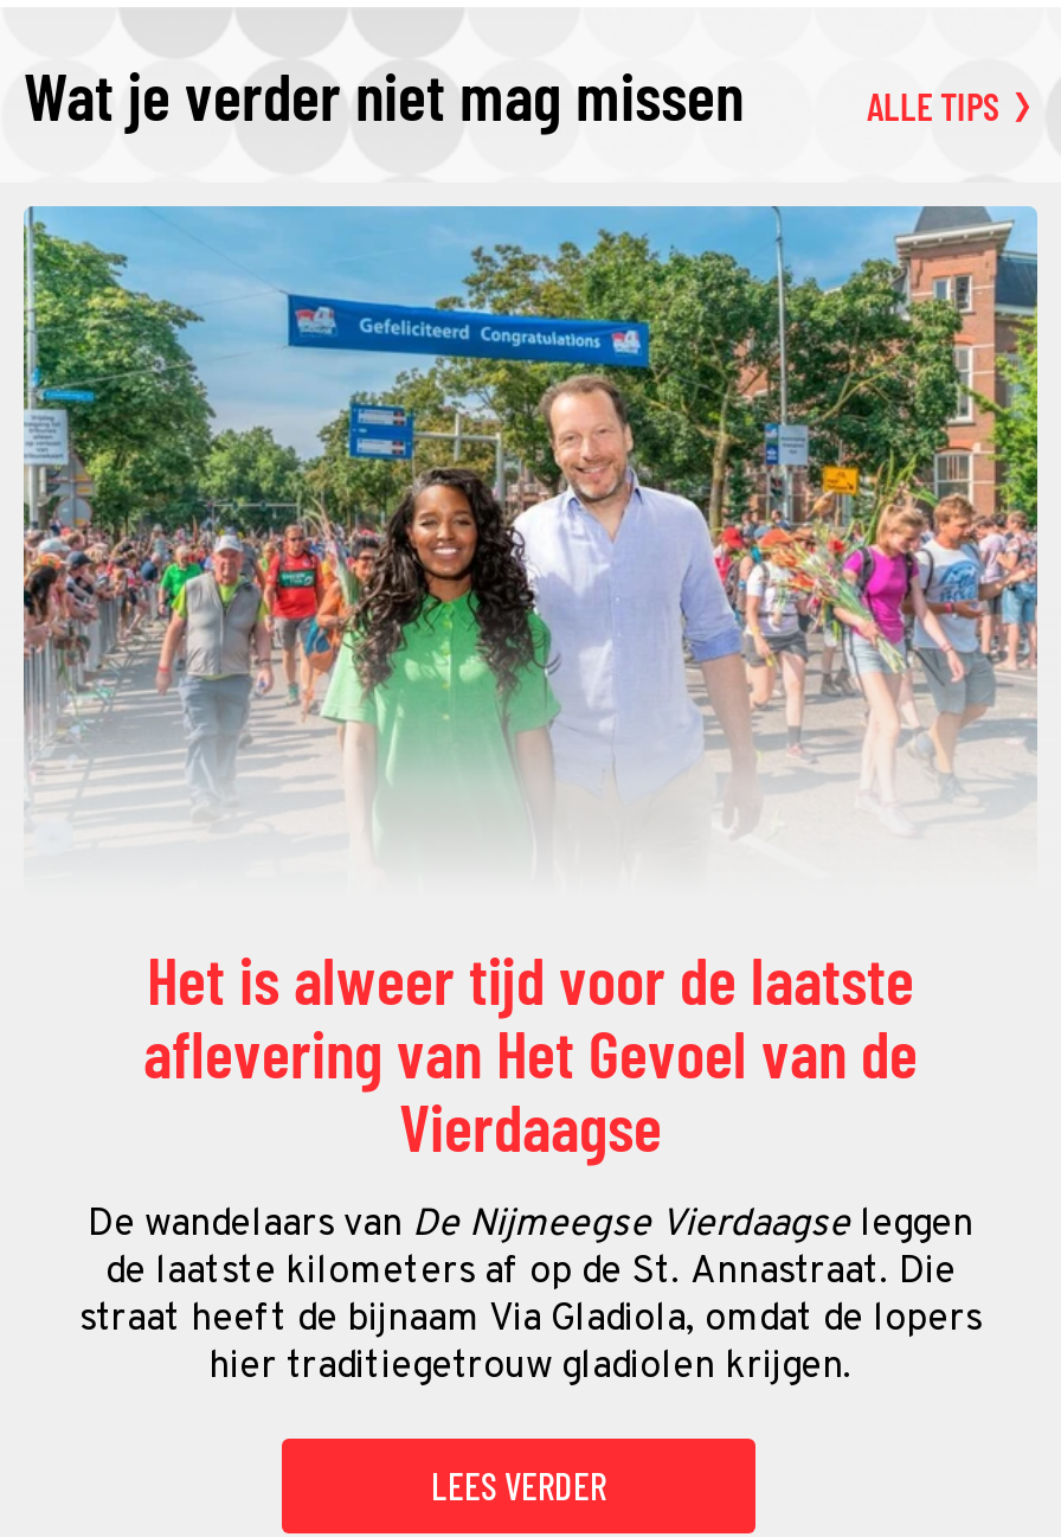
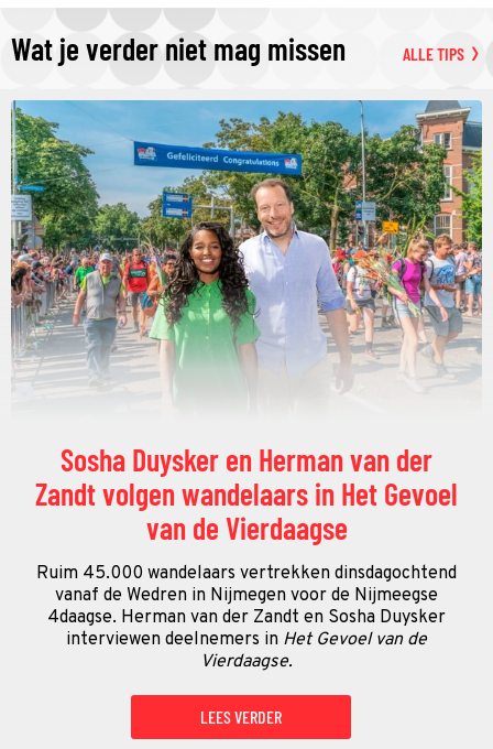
- Het is alweer tijd voor de laatste
- aflevering van Het Gevoel van de
- Vierdaagse
- De wandelaars van De Nijmeegse Vierdaagse leggen
- de laatste kilometers af op de St. Annastraat. Die
- straat heeft de bijnaam Via Gladiola, omdat de lopers
- hier traditiegetrouw gladiolen krijgen.
+ Sosha Duysker en Herman van der
+ Zandt volgen wandelaars in Het Gevoel
+ van de Vierdaagse
+ Ruim 45.000 wandelaars vertrekken dinsdagochtend
+ vanaf de Wedren in Nijmegen voor de Nijmeegse
+ 4daagse. Herman van der Zandt en Sosha Duysker
+ interviewen deelnemers in Het Gevoel van de
+ Vierdaagse.
